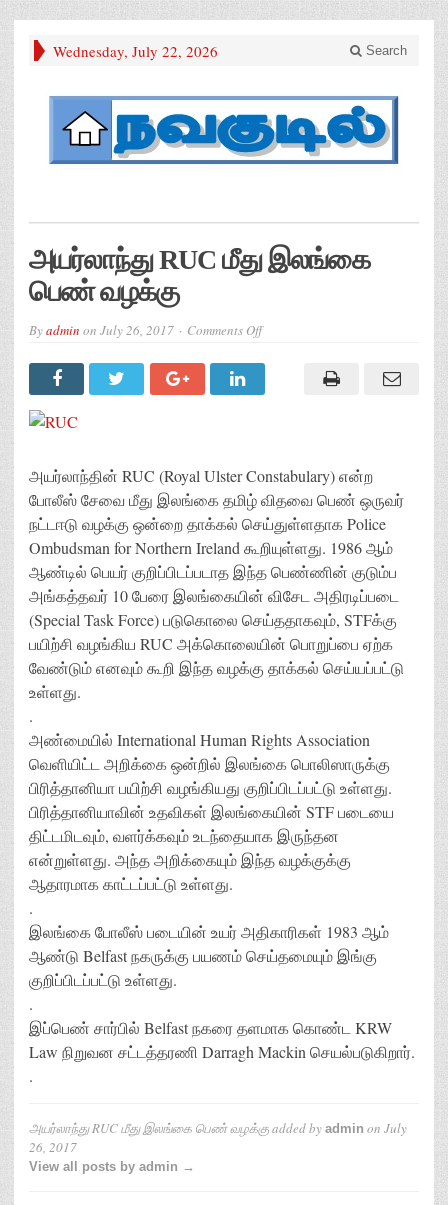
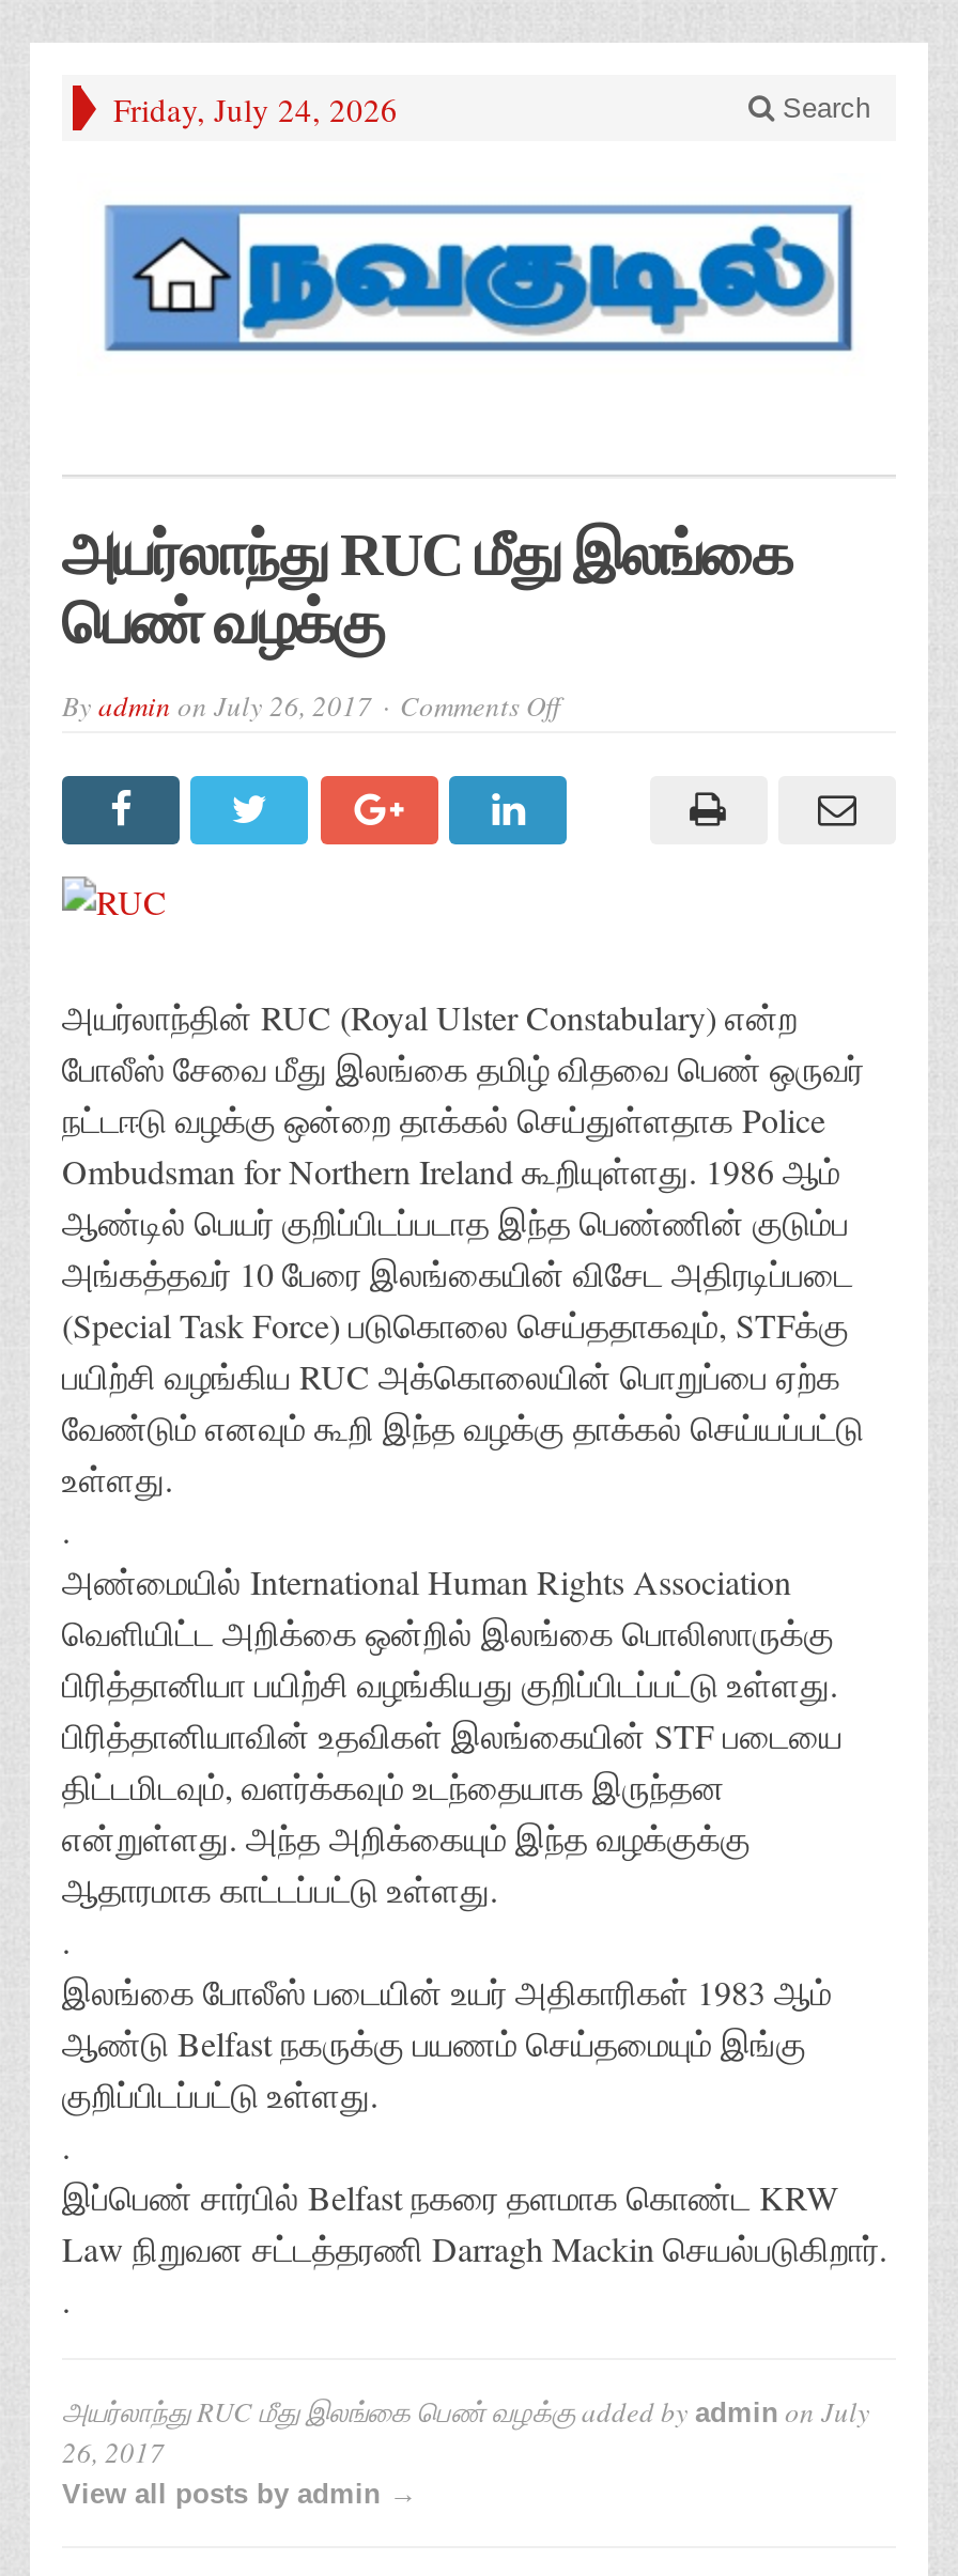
- Wednesday, July 22, 2026
+ Friday, July 24, 2026
